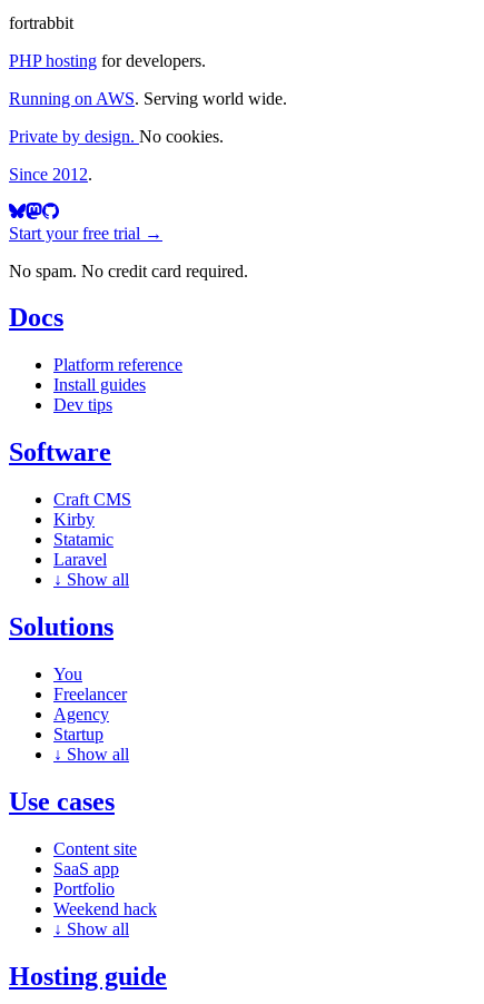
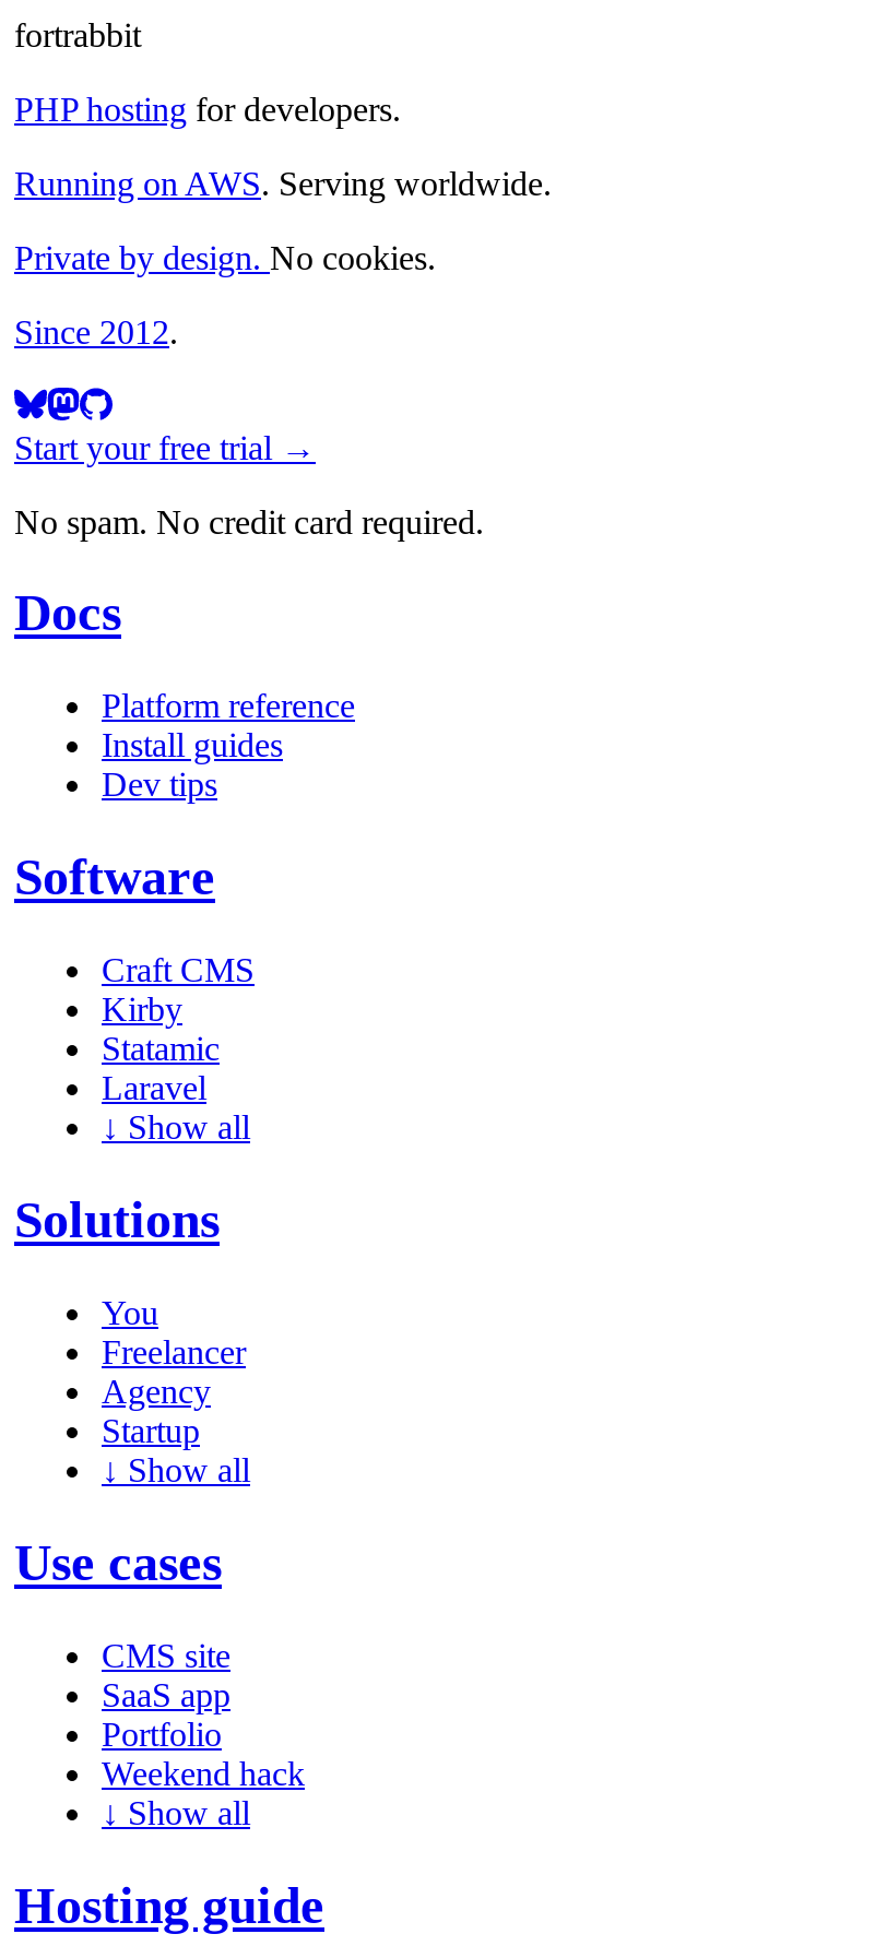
- Running on AWS. Serving world wide.
+ Running on AWS. Serving worldwide.

- Content site
+ CMS site
